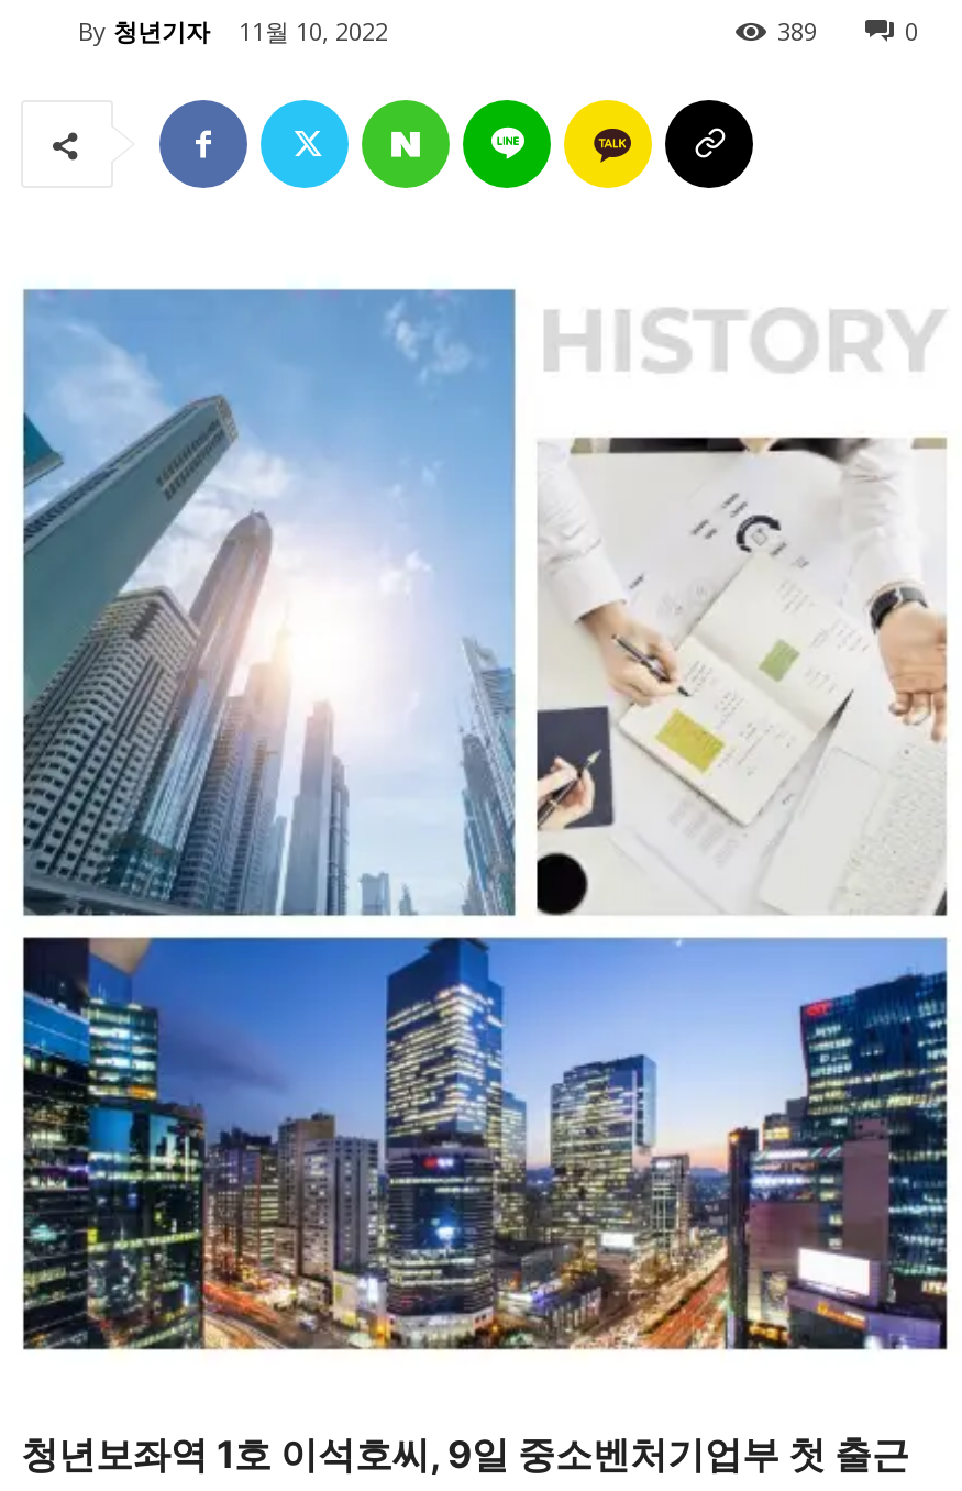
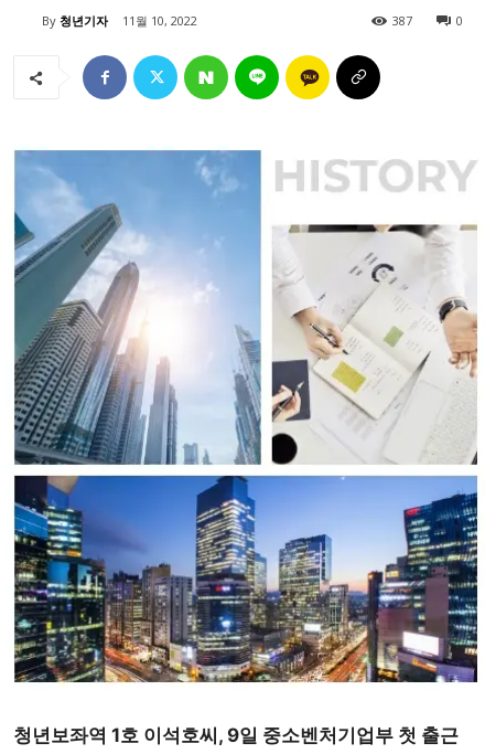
- 389
+ 387
